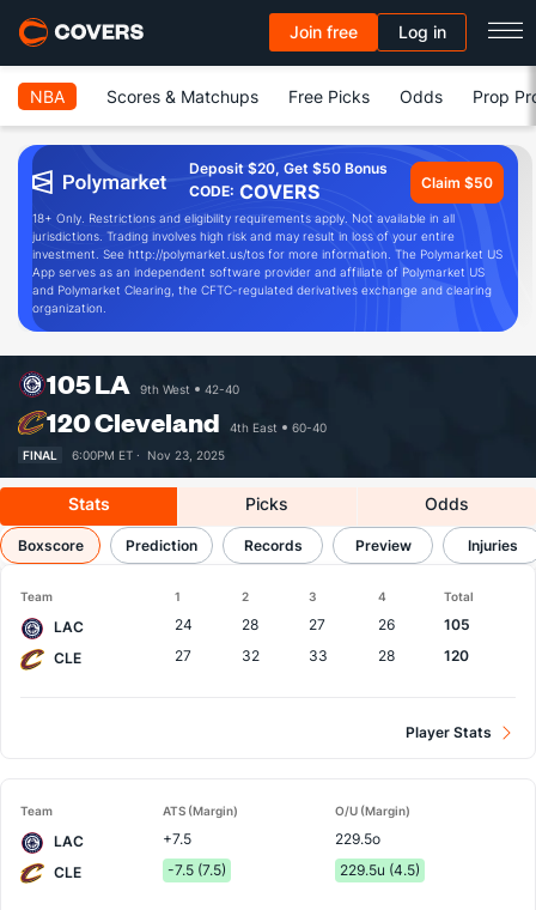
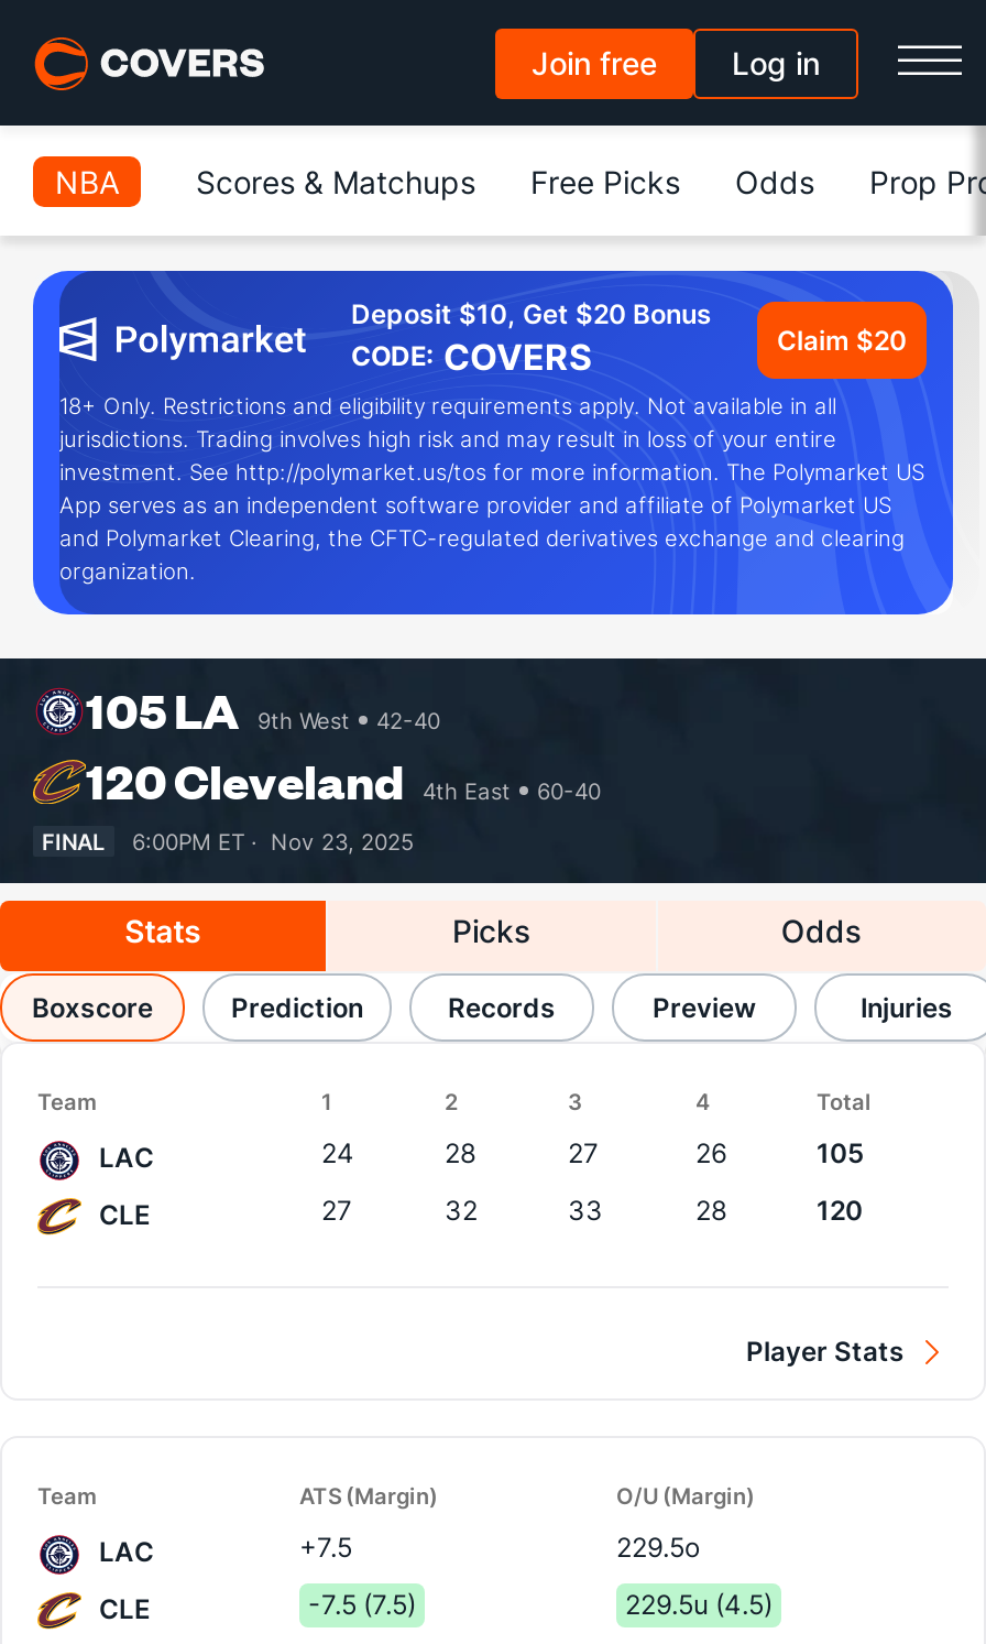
- Deposit $20, Get $50 Bonus
+ Deposit $10, Get $20 Bonus

- Claim $50
+ Claim $20
